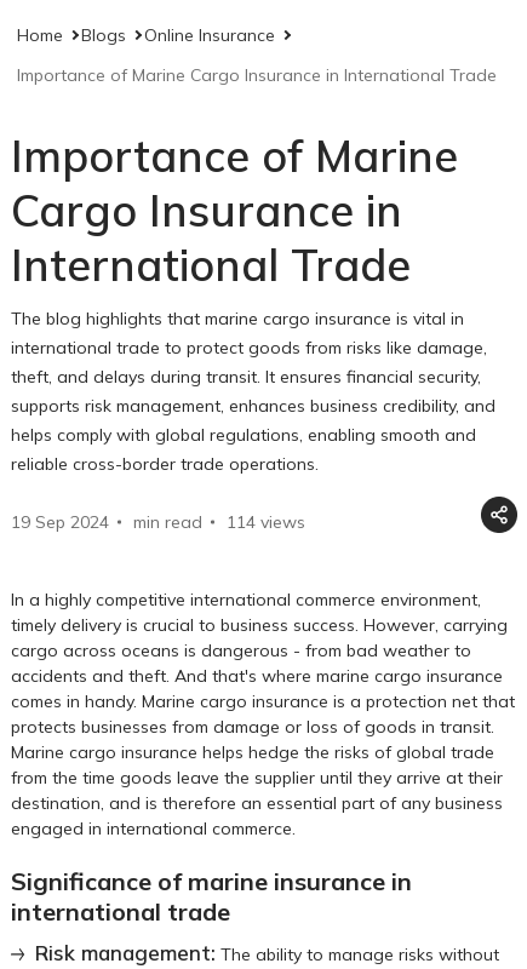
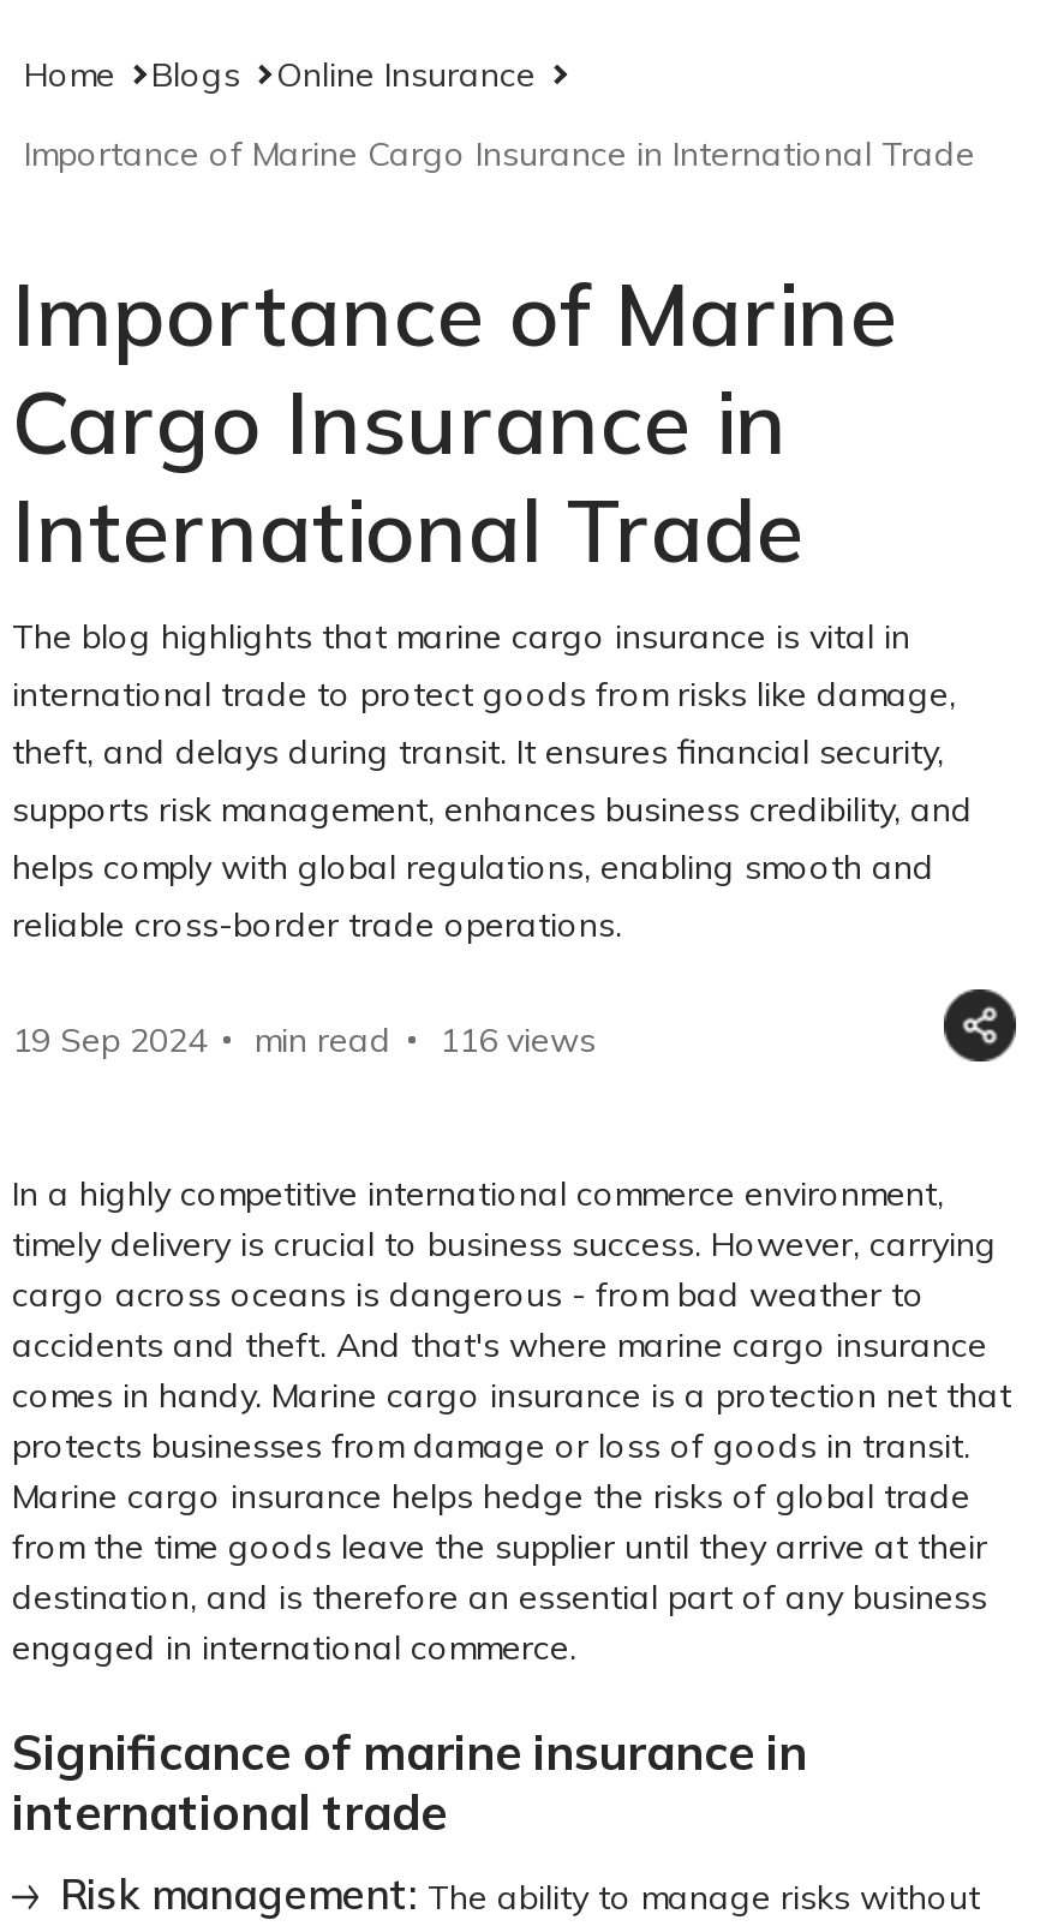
- 19 Sep 2024 min read 114 views
+ 19 Sep 2024 min read 116 views
